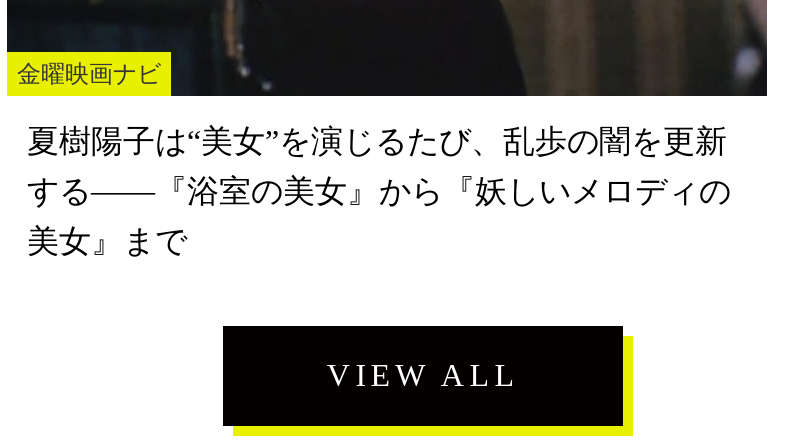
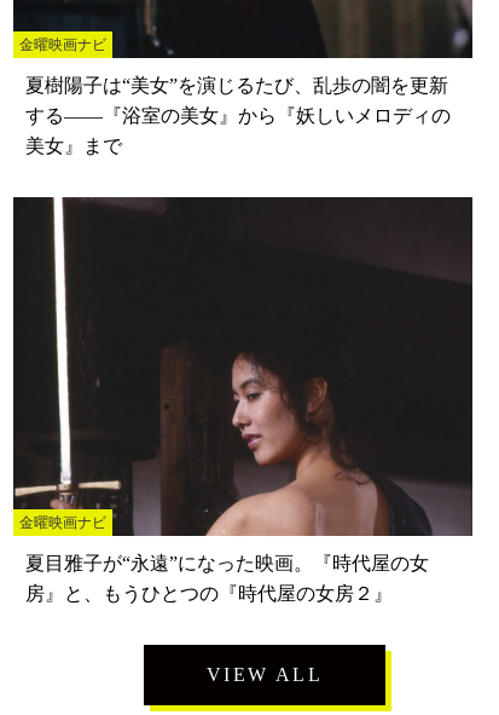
+ [image]
+ 金曜映画ナビ
+ 夏目雅子が“永遠”になった映画。『時代屋の女
+ 房』と、もうひとつの『時代屋の女房２』
